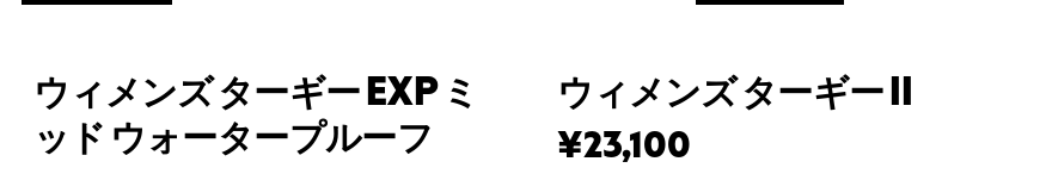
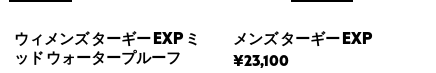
- ウィメンズ ターギー II
+ メンズ ターギー EXP
